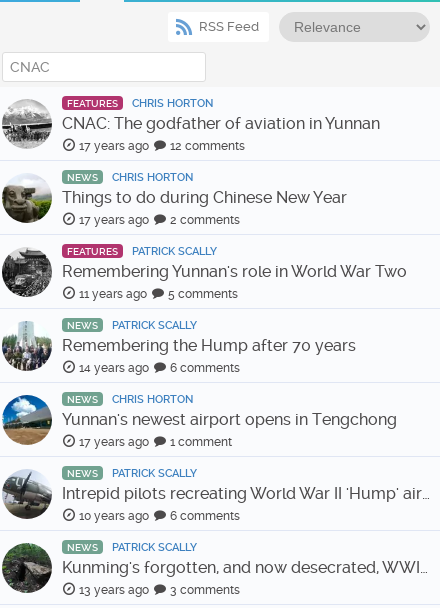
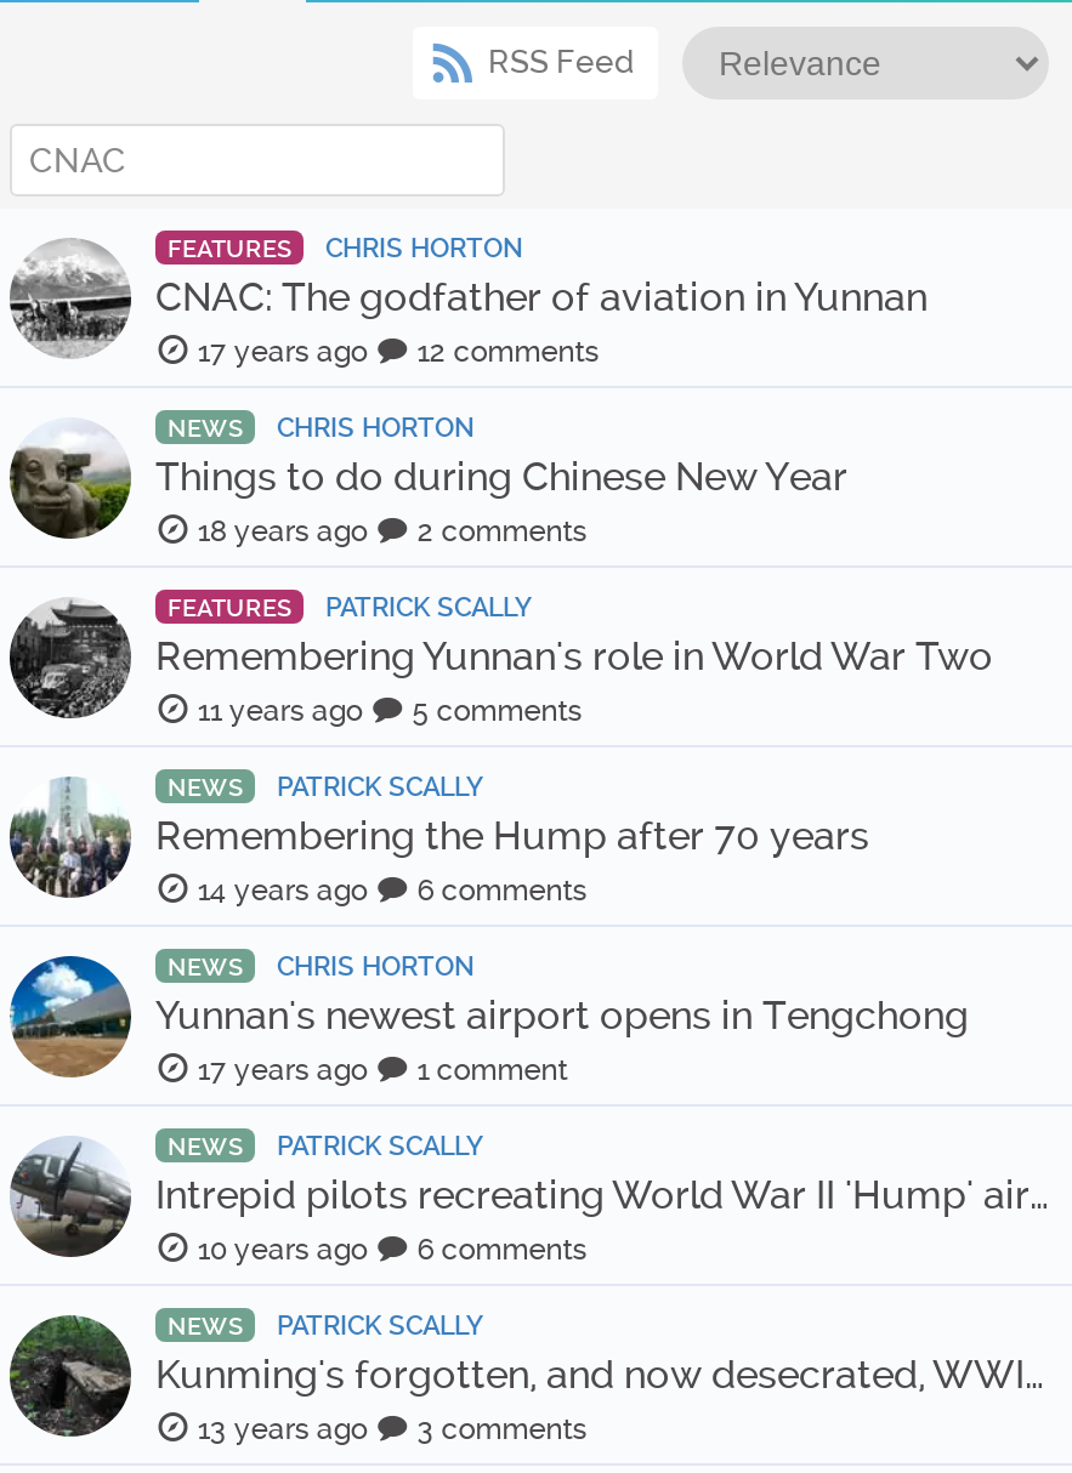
- 17 years ago 2 comments
+ 18 years ago 2 comments
